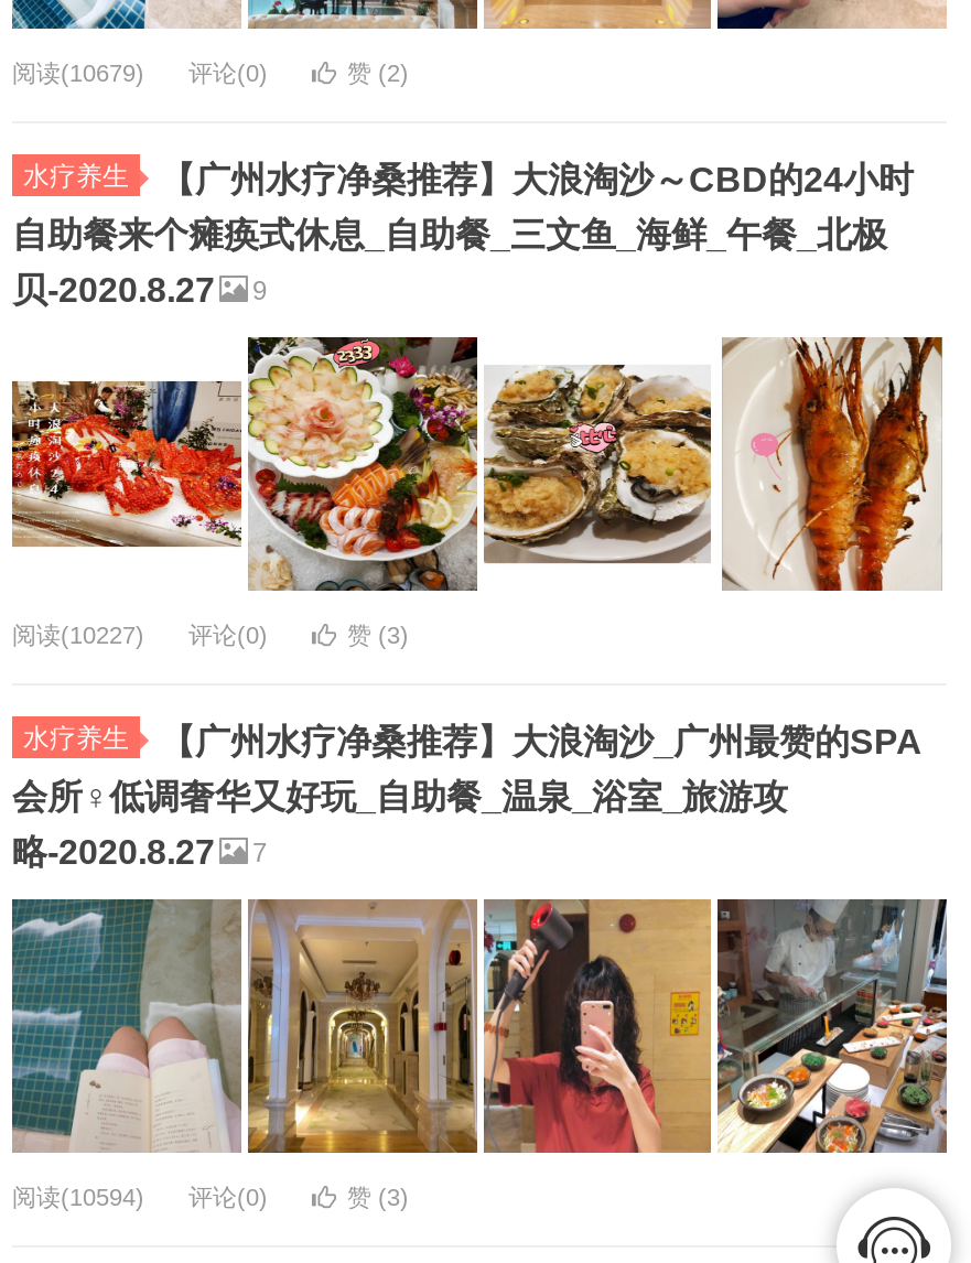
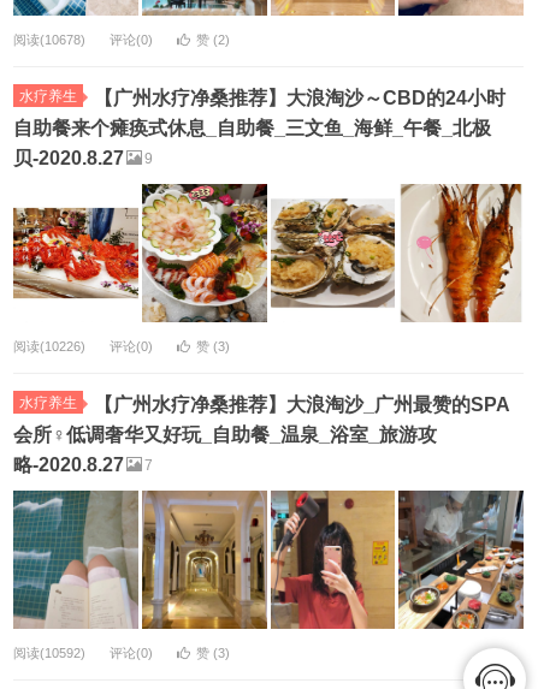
- 阅读(10679) 评论(0)
+ 阅读(10678) 评论(0)

- 阅读(10227) 评论(0)
+ 阅读(10226) 评论(0)

- 阅读(10594) 评论(0)
+ 阅读(10592) 评论(0)
